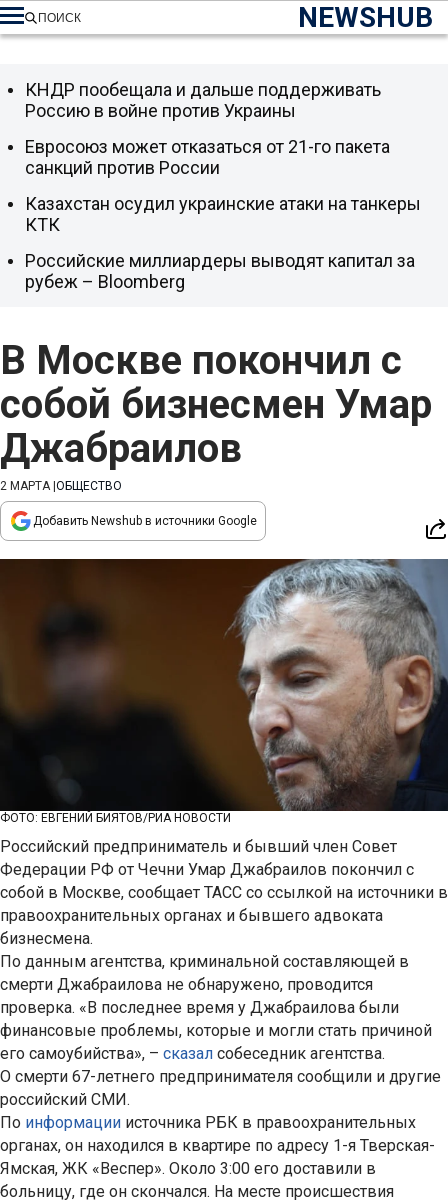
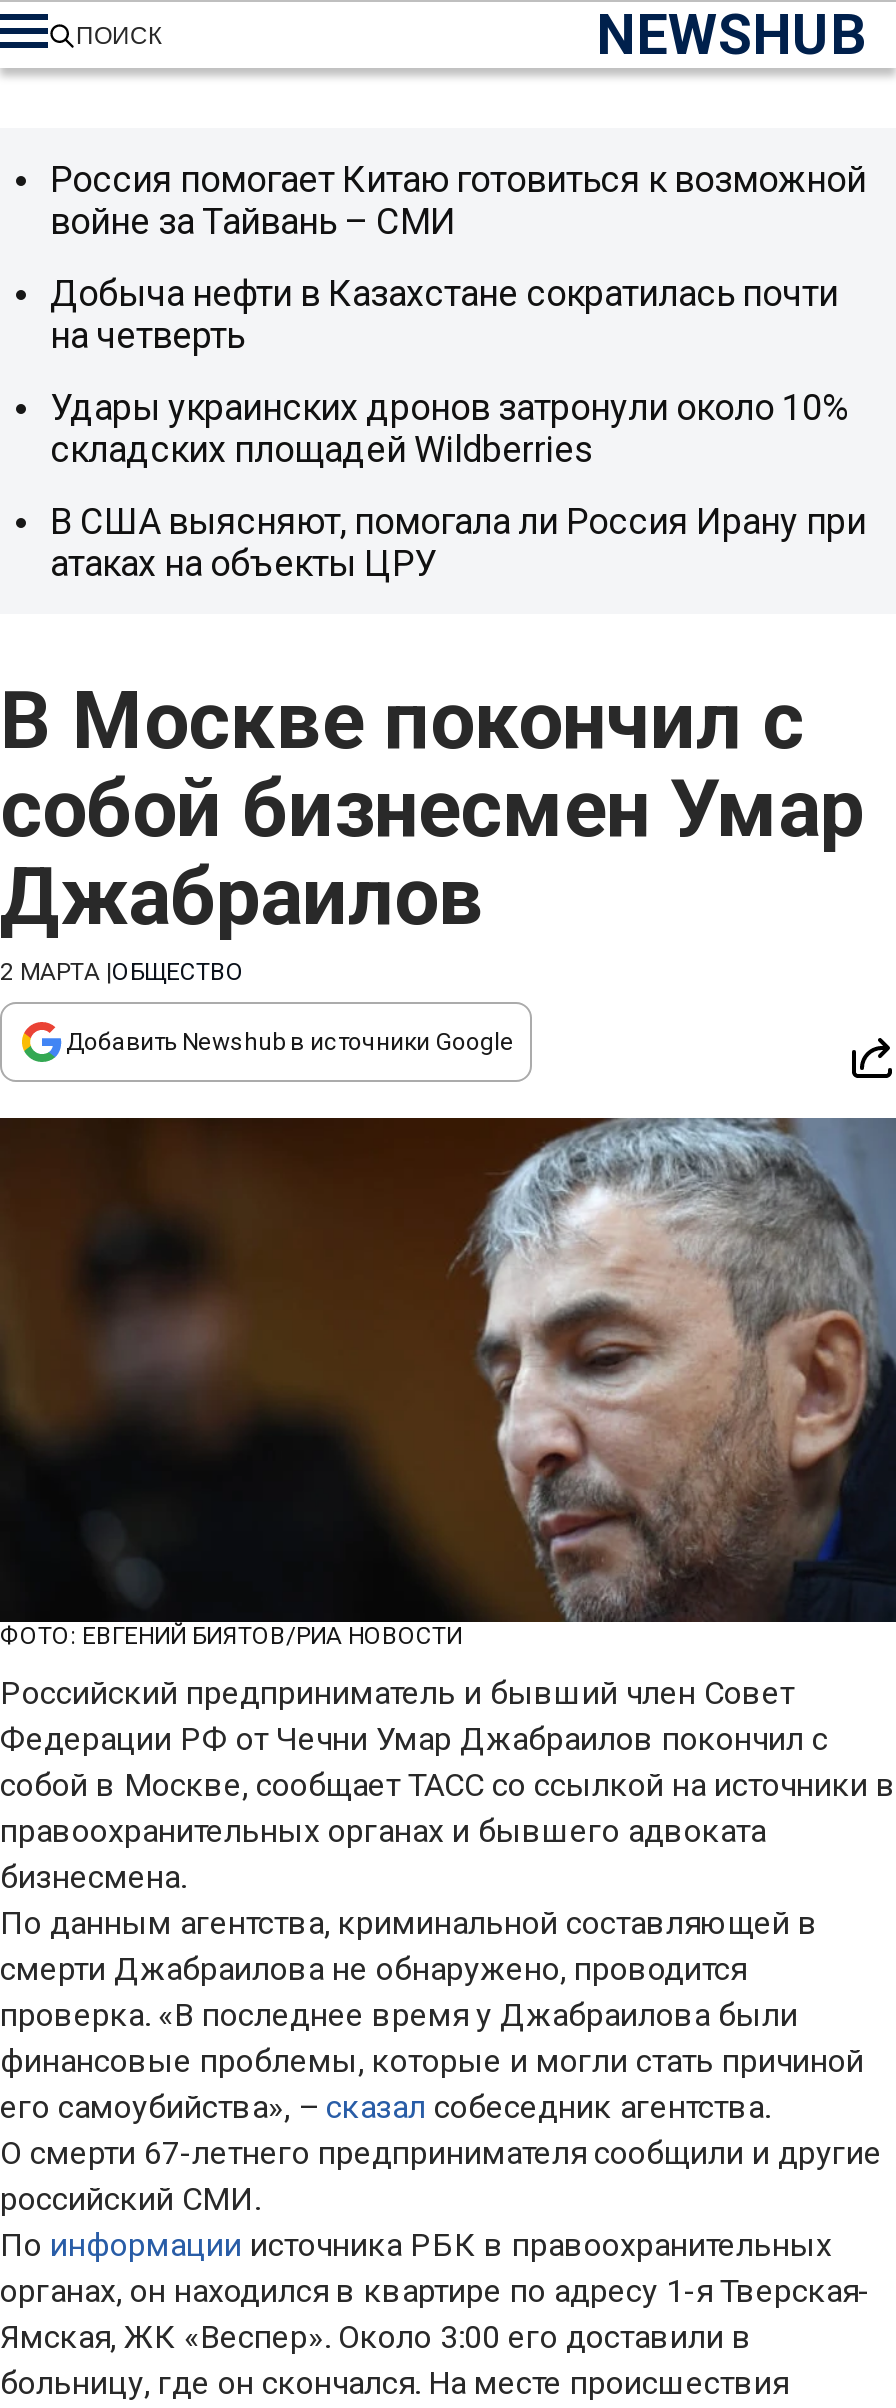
- КНДР пообещала и дальше поддерживать
- Россию в войне против Украины
+ Россия помогает Китаю готовиться к возможной
+ войне за Тайвань – СМИ

- Евросоюз может отказаться от 21-го пакета
- санкций против России
+ Добыча нефти в Казахстане сократилась почти
+ на четверть

- Казахстан осудил украинские атаки на танкеры
- КТК
+ Удары украинских дронов затронули около 10%
+ складских площадей Wildberries

- Российские миллиардеры выводят капитал за
- рубеж – Bloomberg
+ В США выясняют, помогала ли Россия Ирану при
+ атаках на объекты ЦРУ
